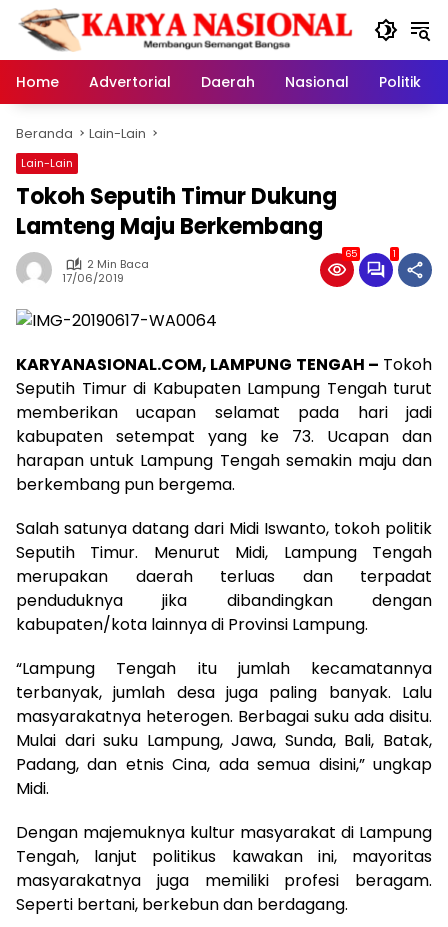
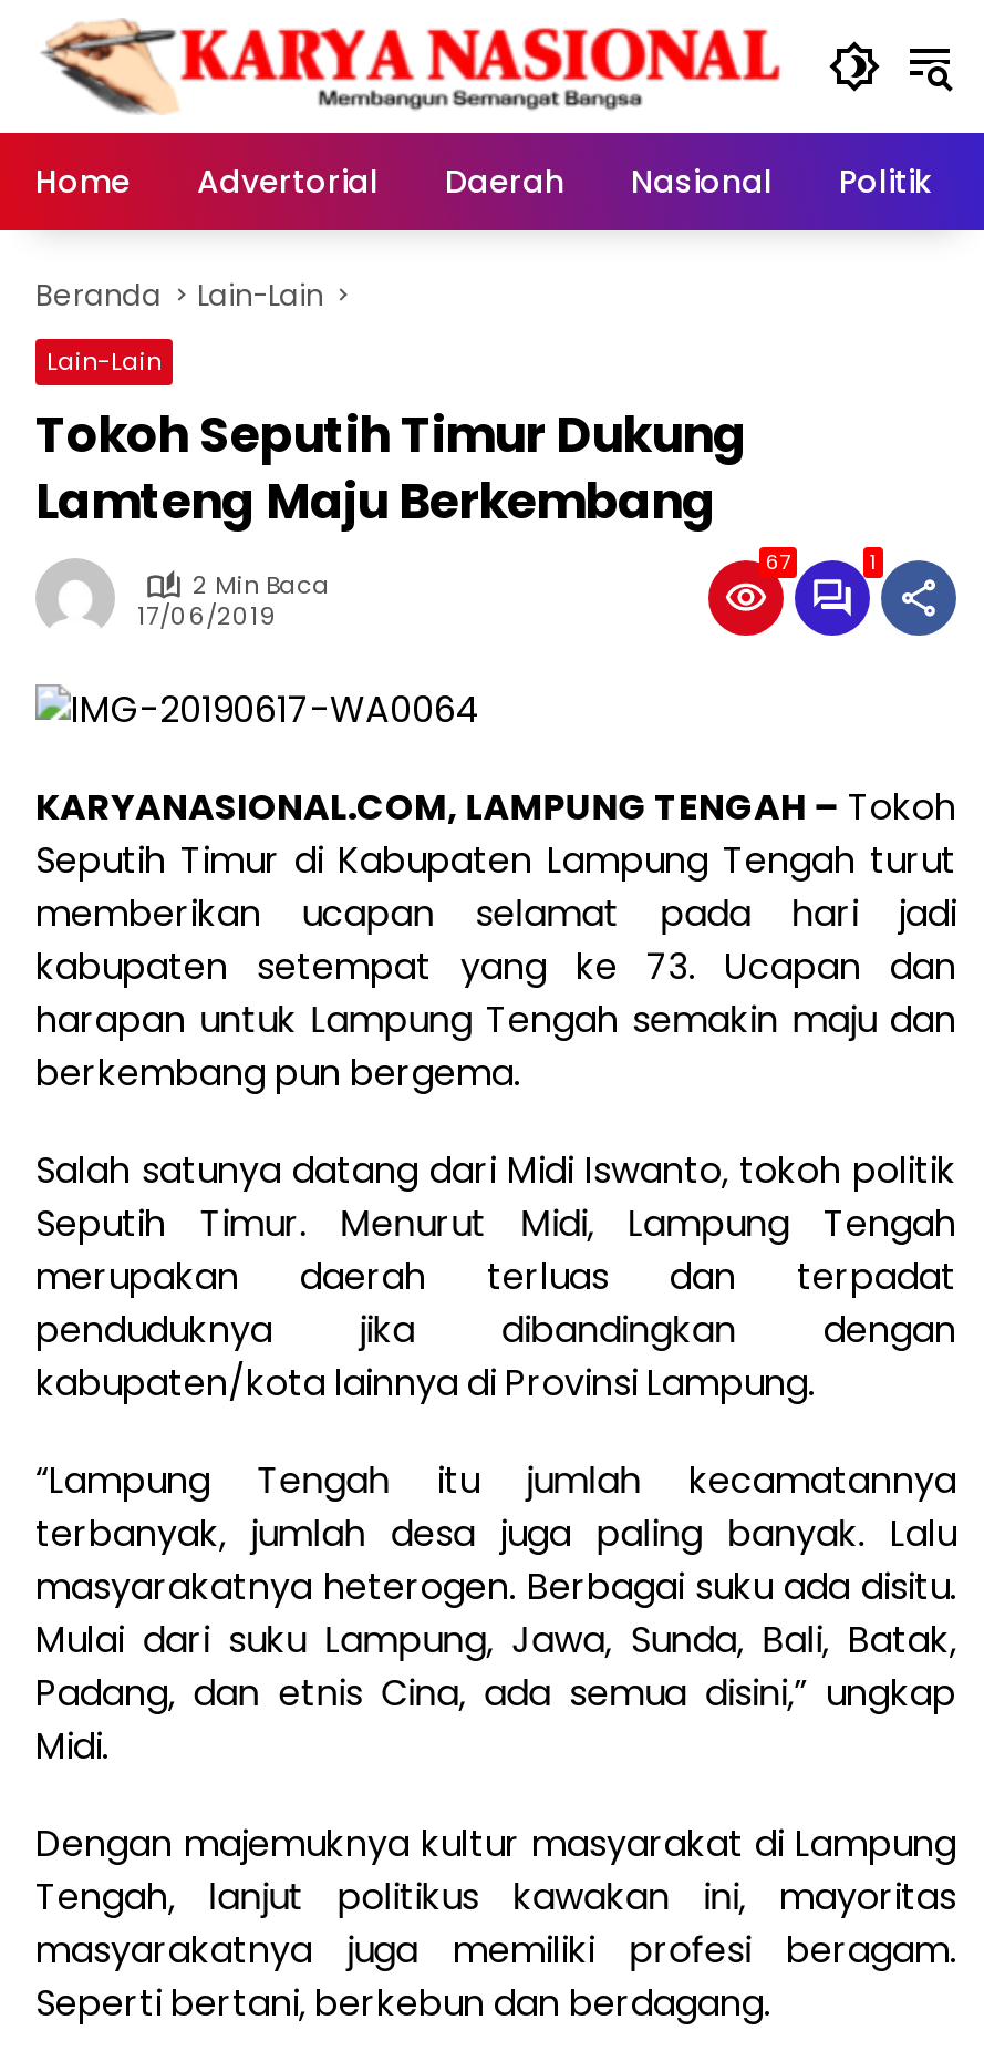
- 65
+ 67
